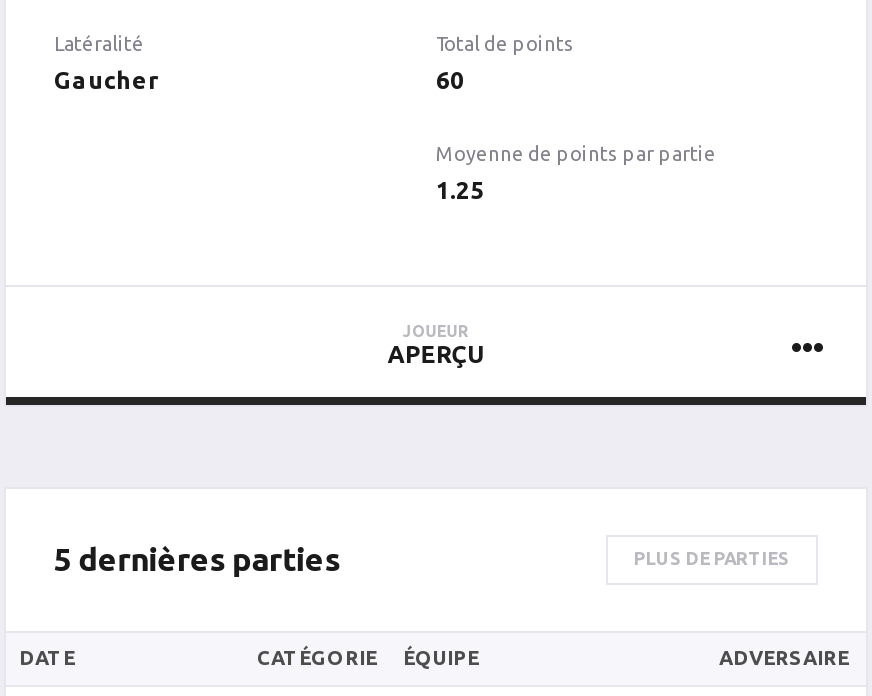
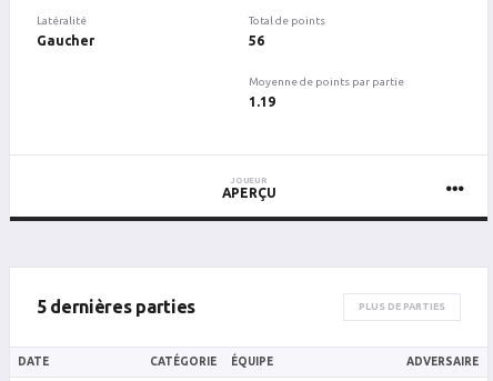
- 60
+ 56

- 1.25
+ 1.19
